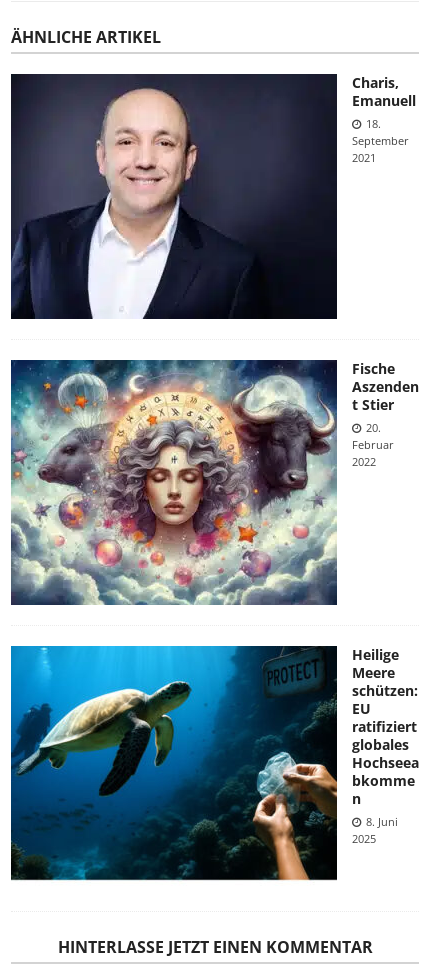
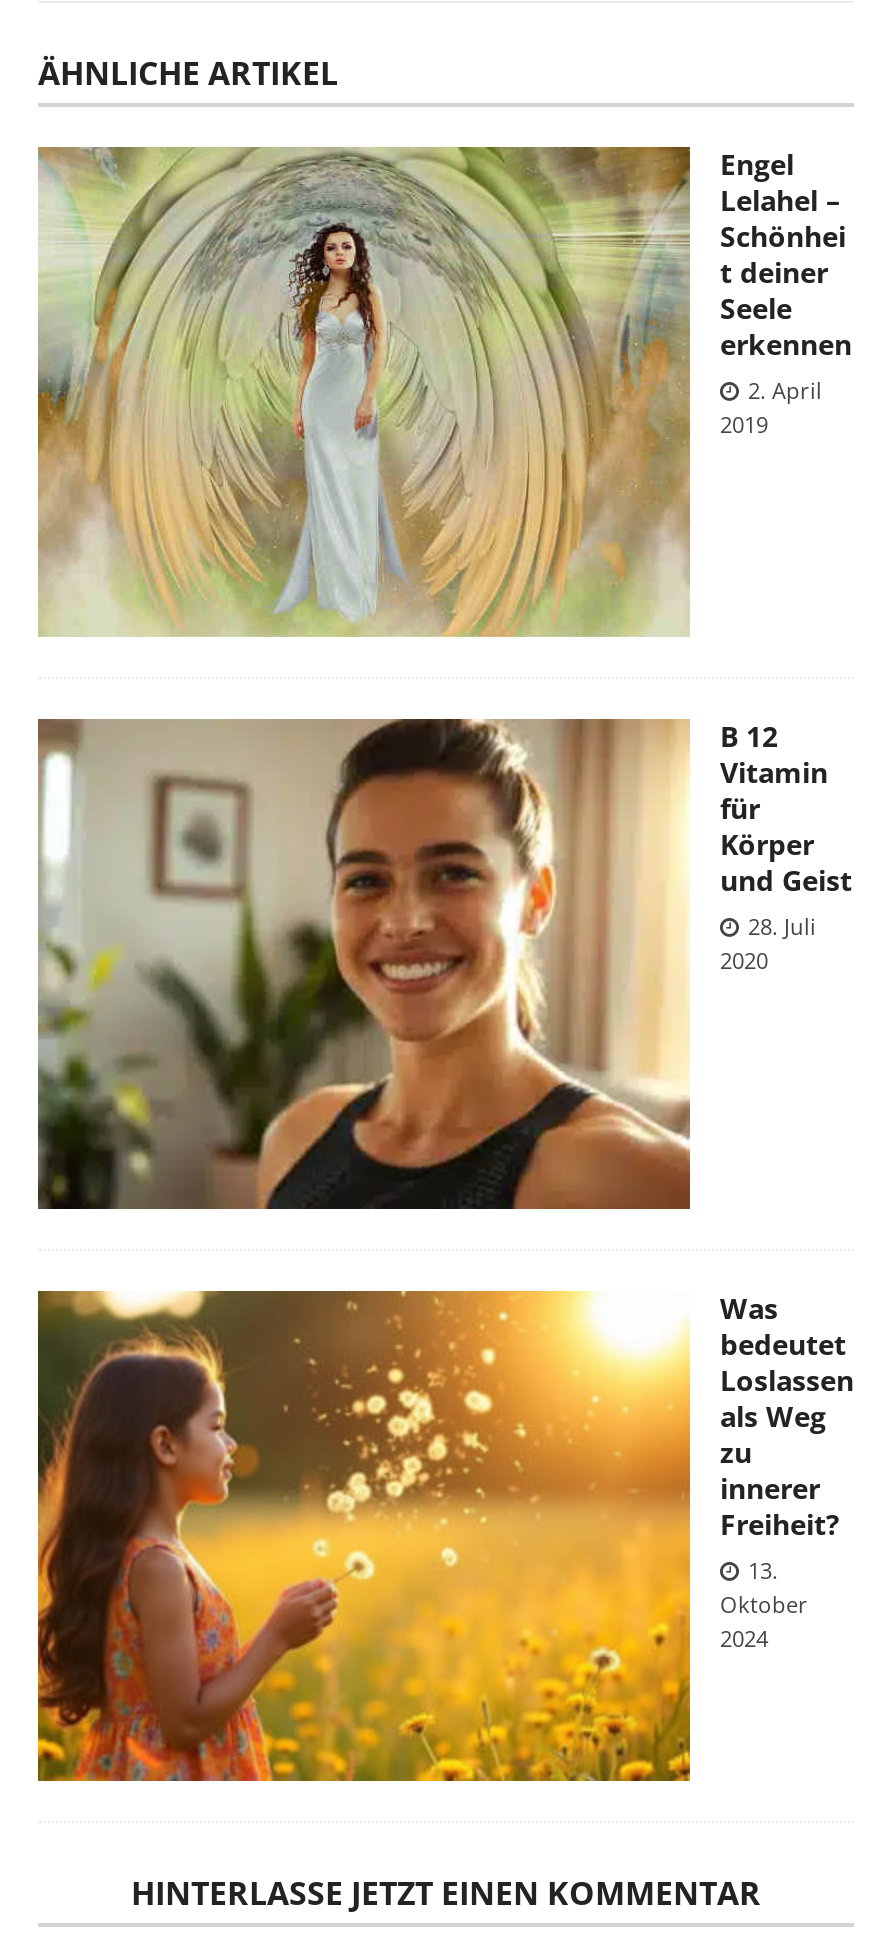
- [image]
- Charis,
- Emanuell
- 18.
- September
- 2021
+ [image]
+ Engel
+ Lelahel –
+ Schönhei
+ t deiner
+ Seele
+ erkennen
+ 2. April
+ 2019

- [image]
- Fische
- Aszenden
- t Stier
- 20.
- Februar
- 2022
+ [image]
+ B 12
+ Vitamin
+ für
+ Körper
+ und Geist
+ 28. Juli
+ 2020

- [image]
- Heilige
- Meere
- schützen:
- EU
- ratifiziert
- globales
- Hochseea
- bkomme
- n
- 8. Juni
- 2025
+ [image]
+ Was
+ bedeutet
+ Loslassen
+ als Weg
+ zu
+ innerer
+ Freiheit?
+ 13.
+ Oktober
+ 2024
